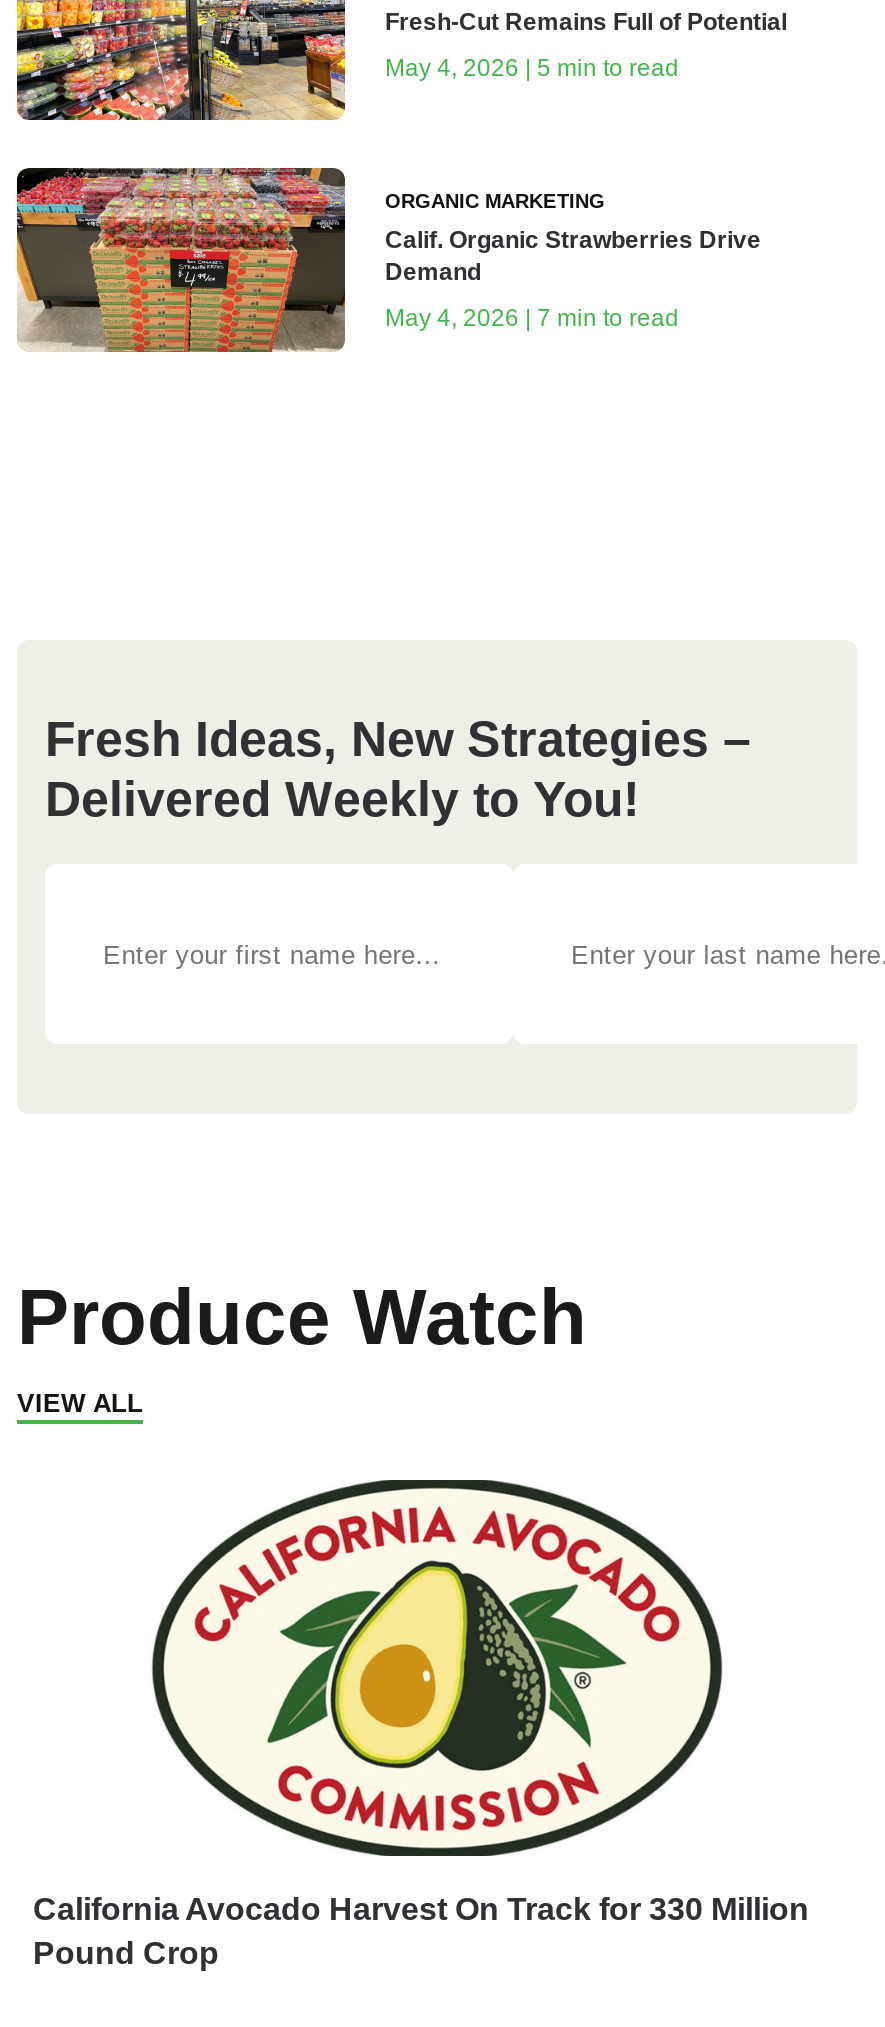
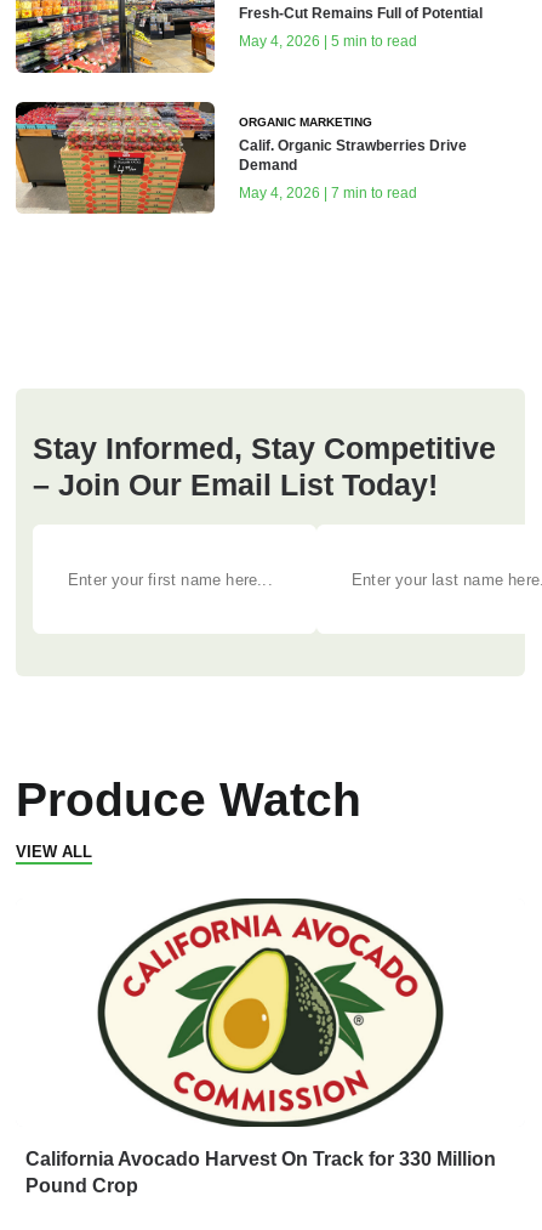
- Fresh Ideas, New Strategies –
- Delivered Weekly to You!
+ Stay Informed, Stay Competitive
+ – Join Our Email List Today!
